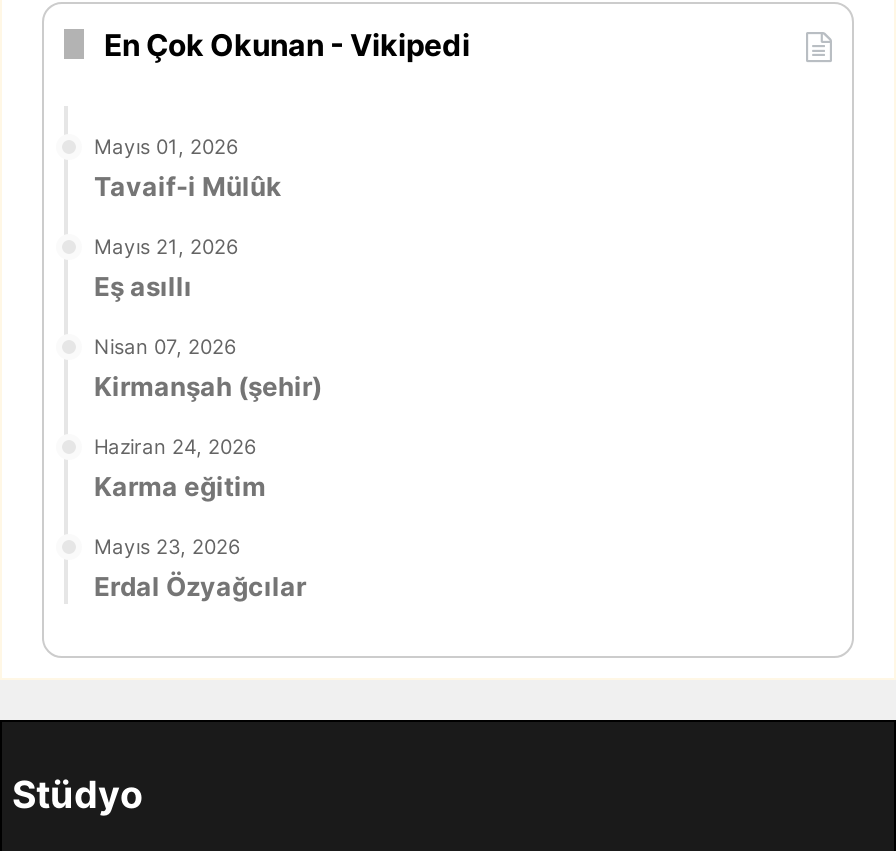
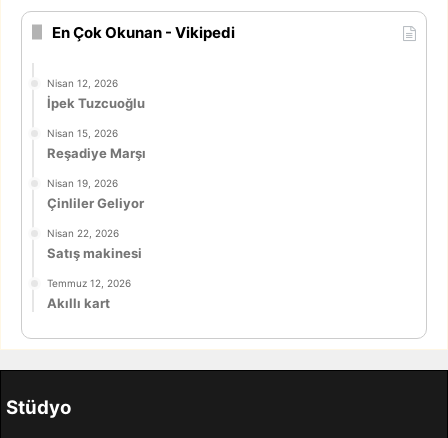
- Mayıs 01, 2026
- Tavaif-i Mülûk
+ Nisan 12, 2026
+ İpek Tuzcuoğlu

- Mayıs 21, 2026
- Eş asıllı
+ Nisan 15, 2026
+ Reşadiye Marşı

- Nisan 07, 2026
- Kirmanşah (şehir)
+ Nisan 19, 2026
+ Çinliler Geliyor

- Haziran 24, 2026
- Karma eğitim
+ Nisan 22, 2026
+ Satış makinesi

- Mayıs 23, 2026
- Erdal Özyağcılar
+ Temmuz 12, 2026
+ Akıllı kart
